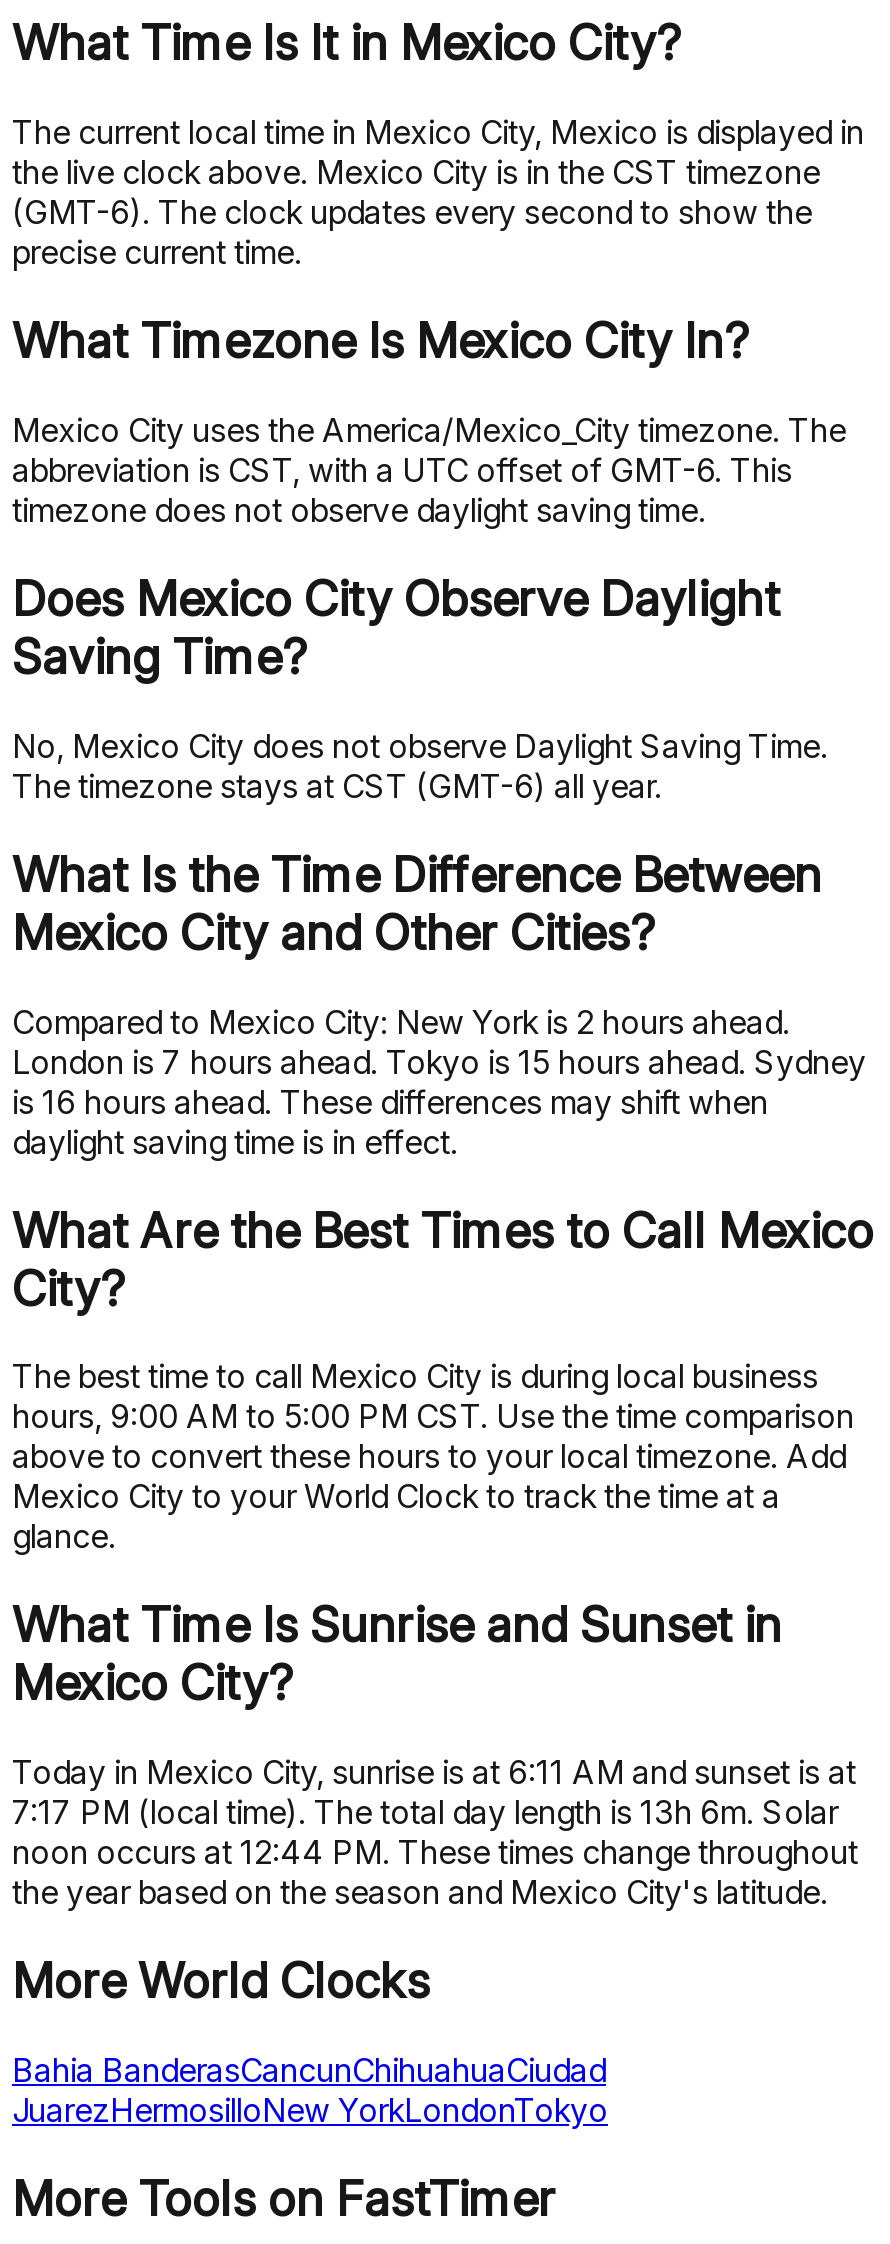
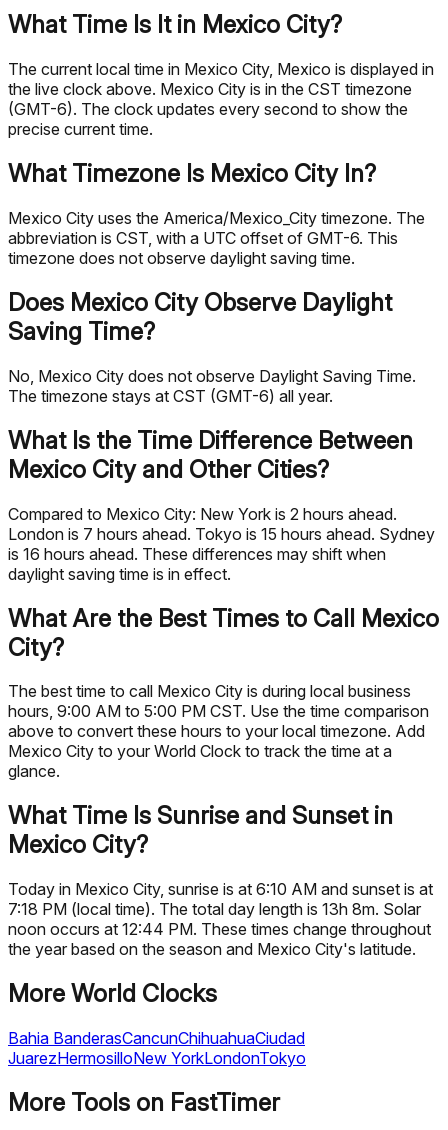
- Today in Mexico City, sunrise is at 6:11 AM and sunset is at
+ Today in Mexico City, sunrise is at 6:10 AM and sunset is at

- 7:17 PM (local time). The total day length is 13h 6m. Solar
+ 7:18 PM (local time). The total day length is 13h 8m. Solar
